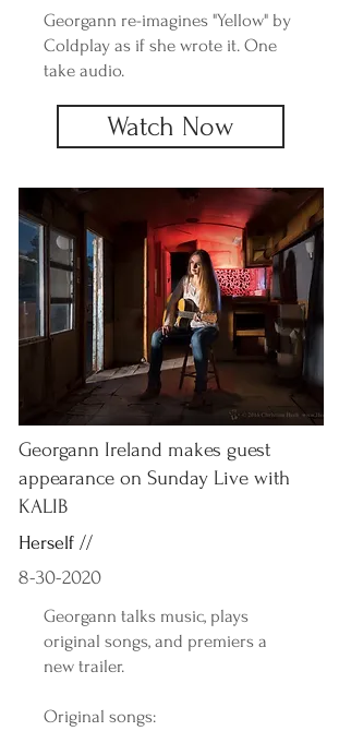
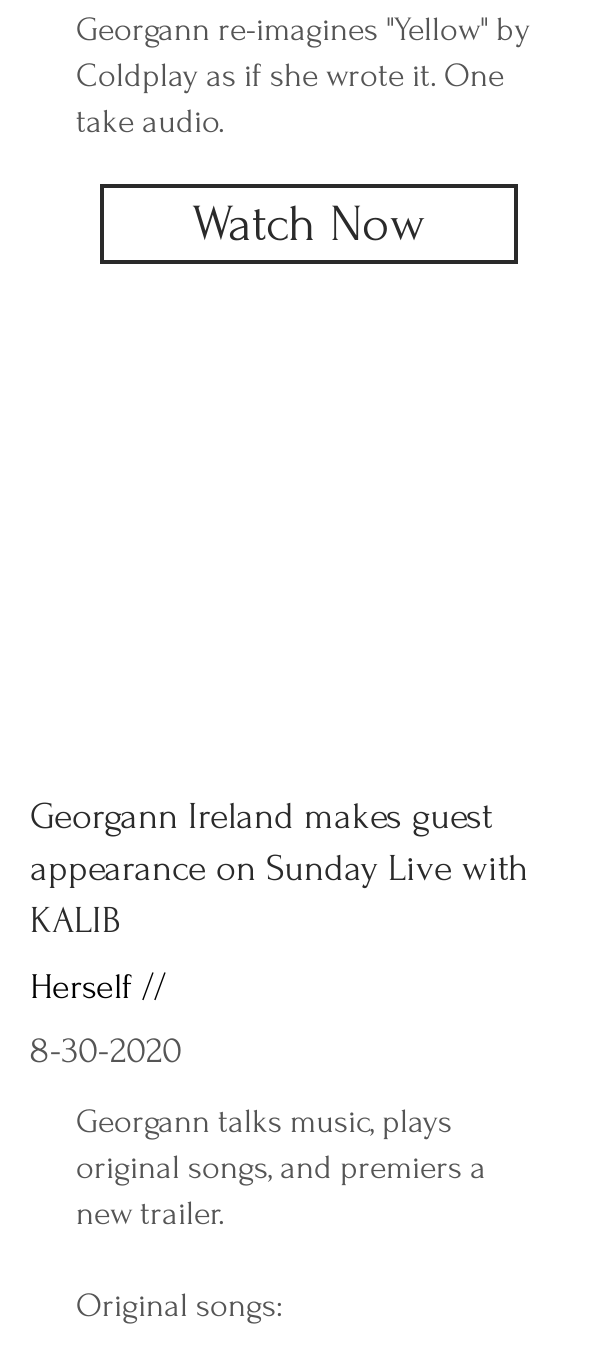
- [image]
